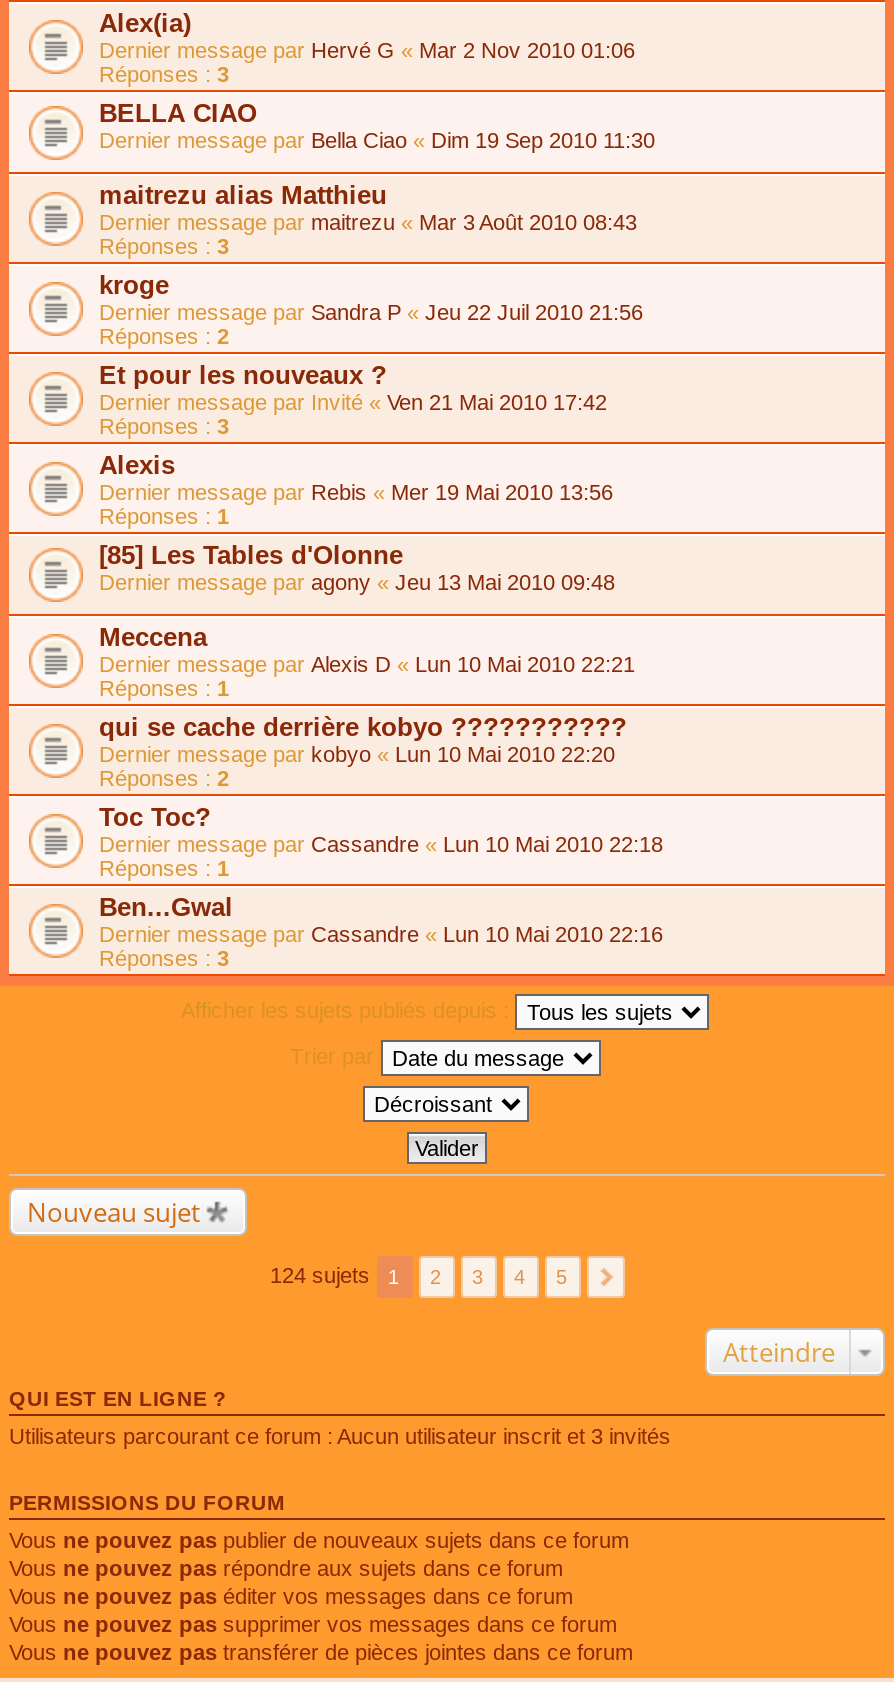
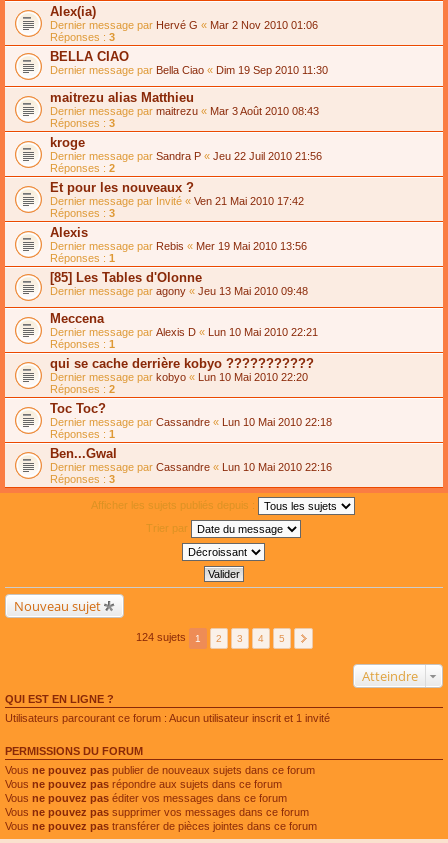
- Utilisateurs parcourant ce forum : Aucun utilisateur inscrit et 3 invités
+ Utilisateurs parcourant ce forum : Aucun utilisateur inscrit et 1 invité
